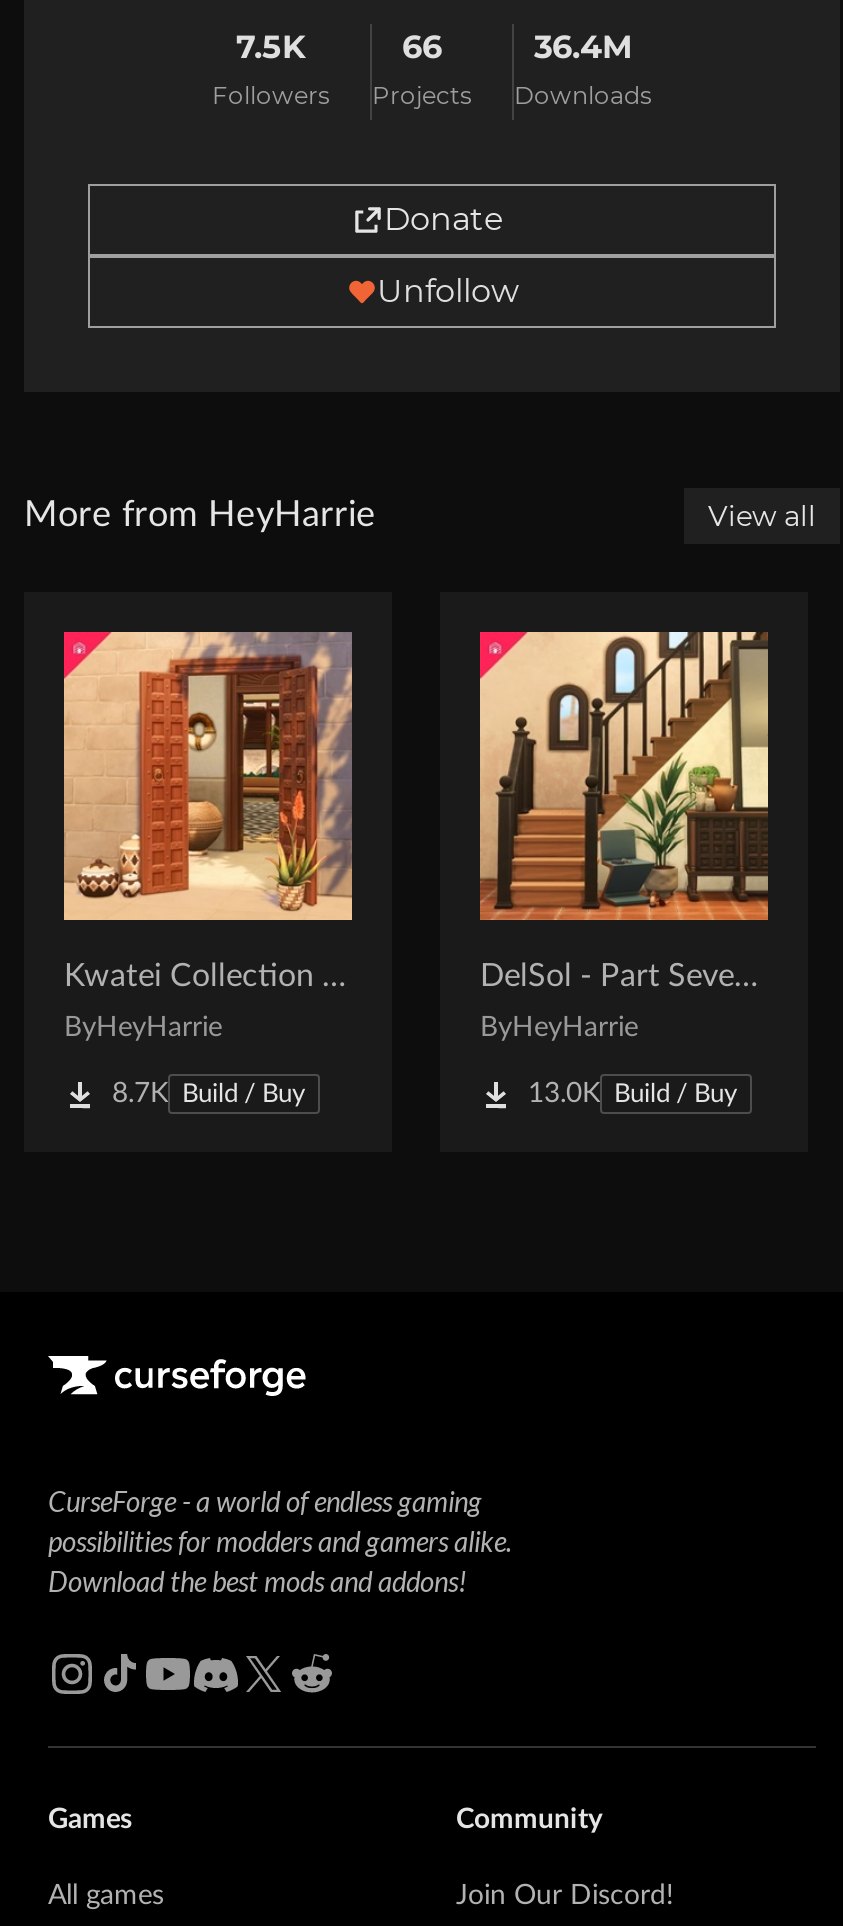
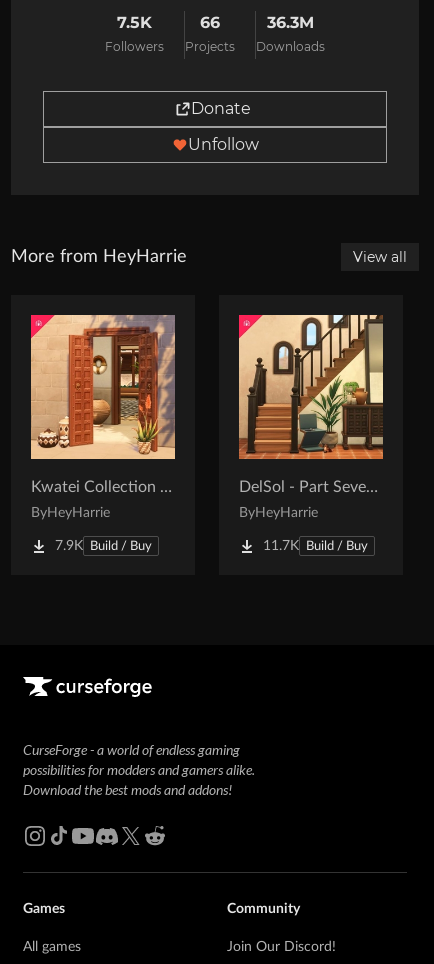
- 36.4M
+ 36.3M

- 8.7K Build / Buy
+ 7.9K Build / Buy

- 13.0K Build / Buy
+ 11.7K Build / Buy
